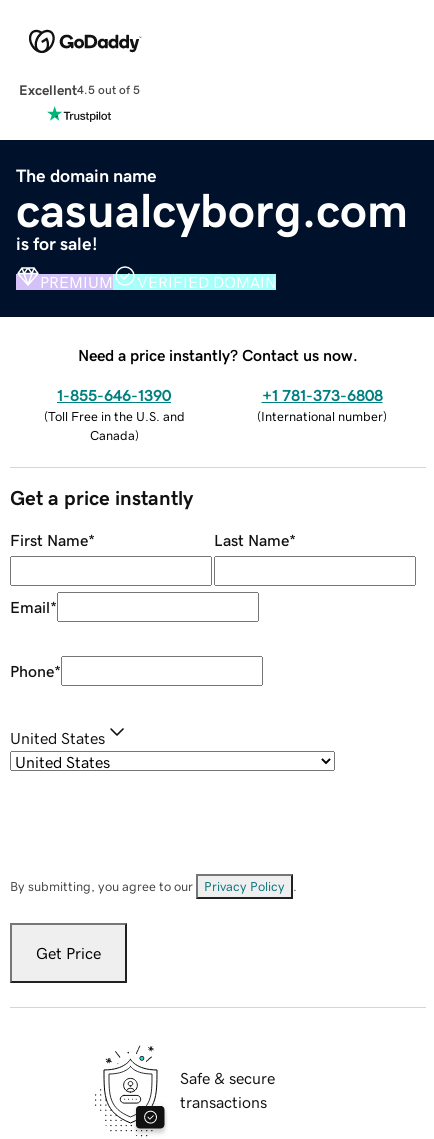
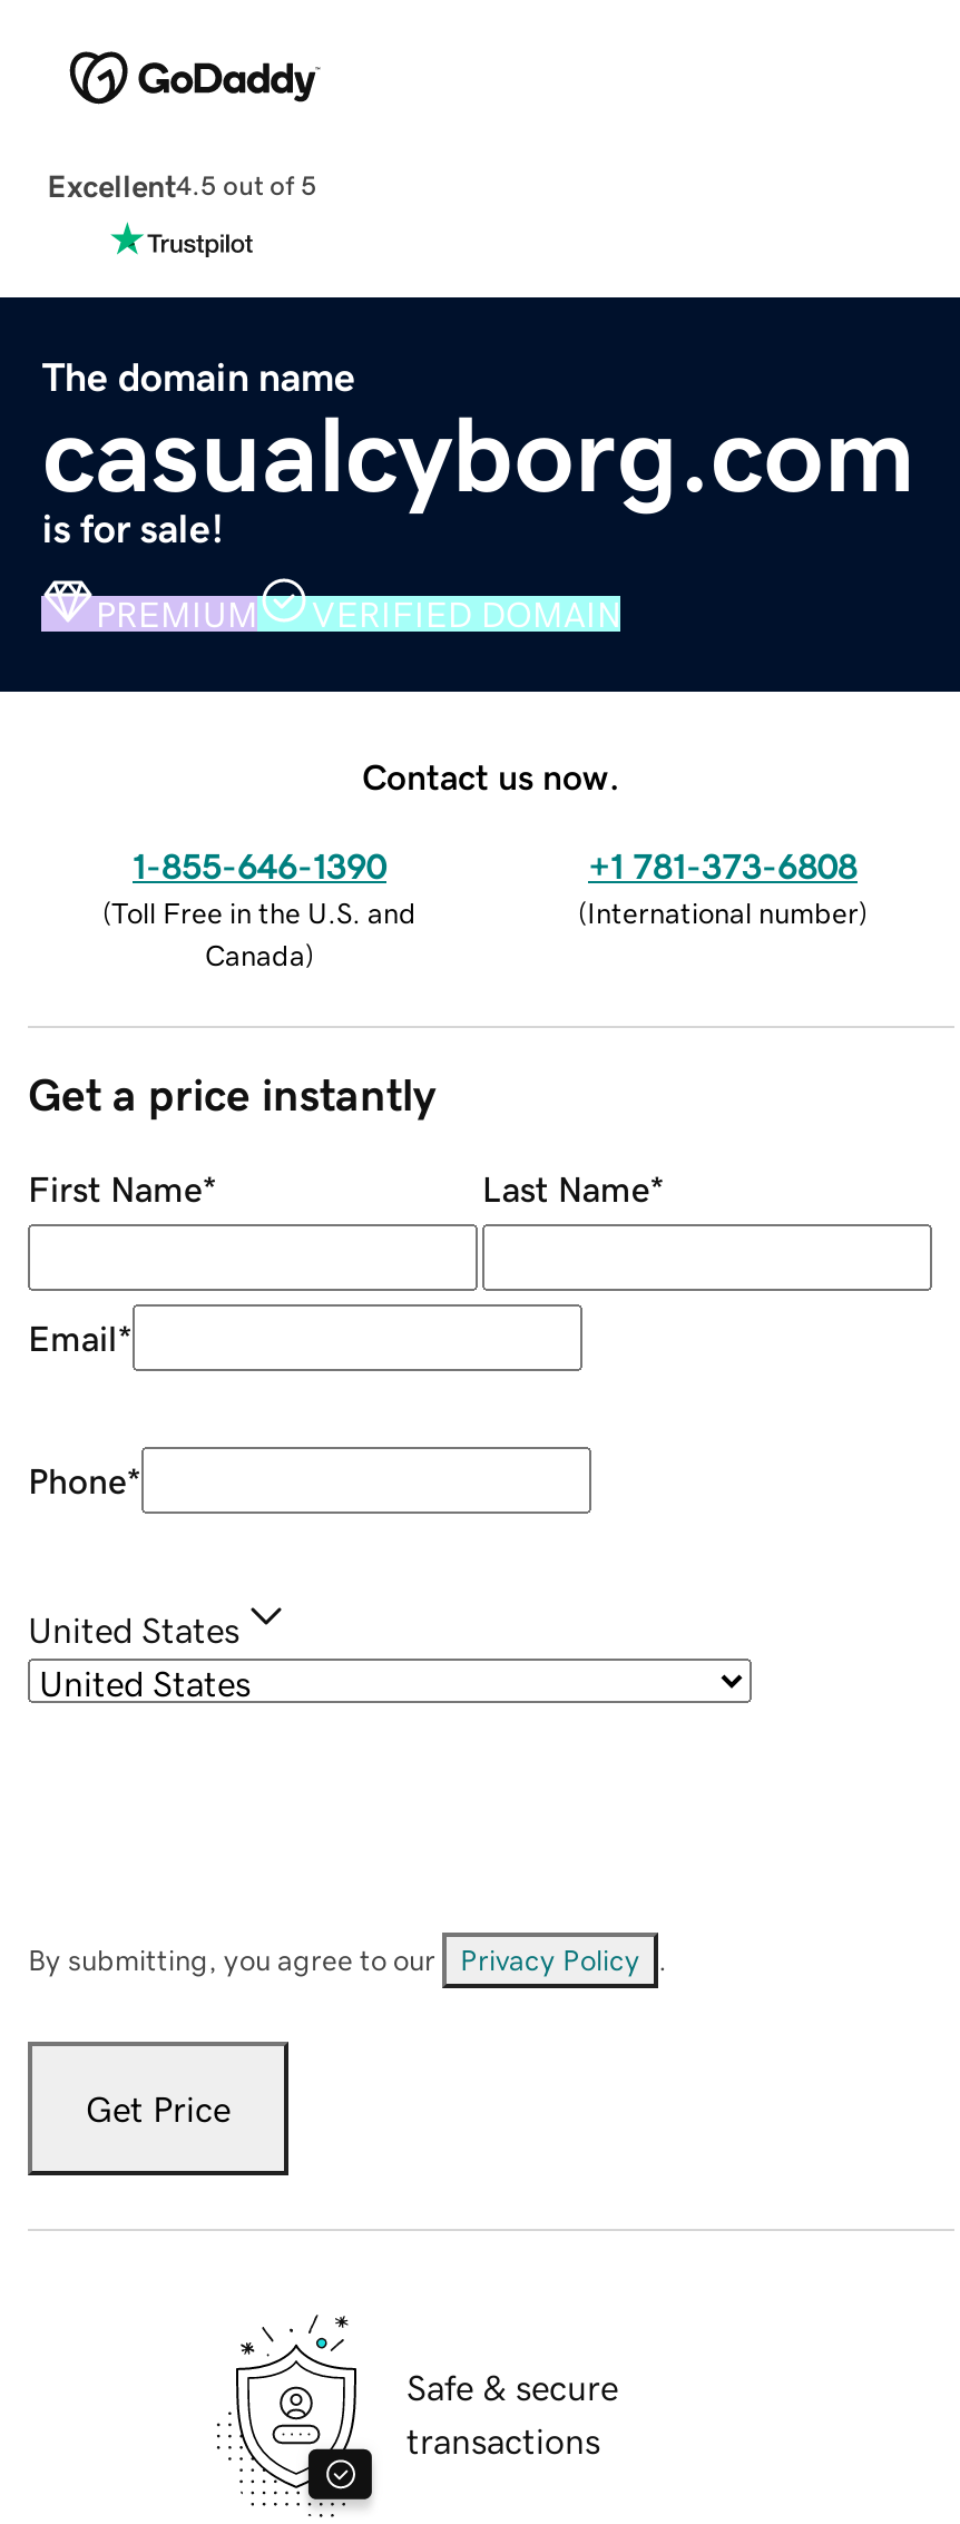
- Need a price instantly? Contact us now.
+ Contact us now.
